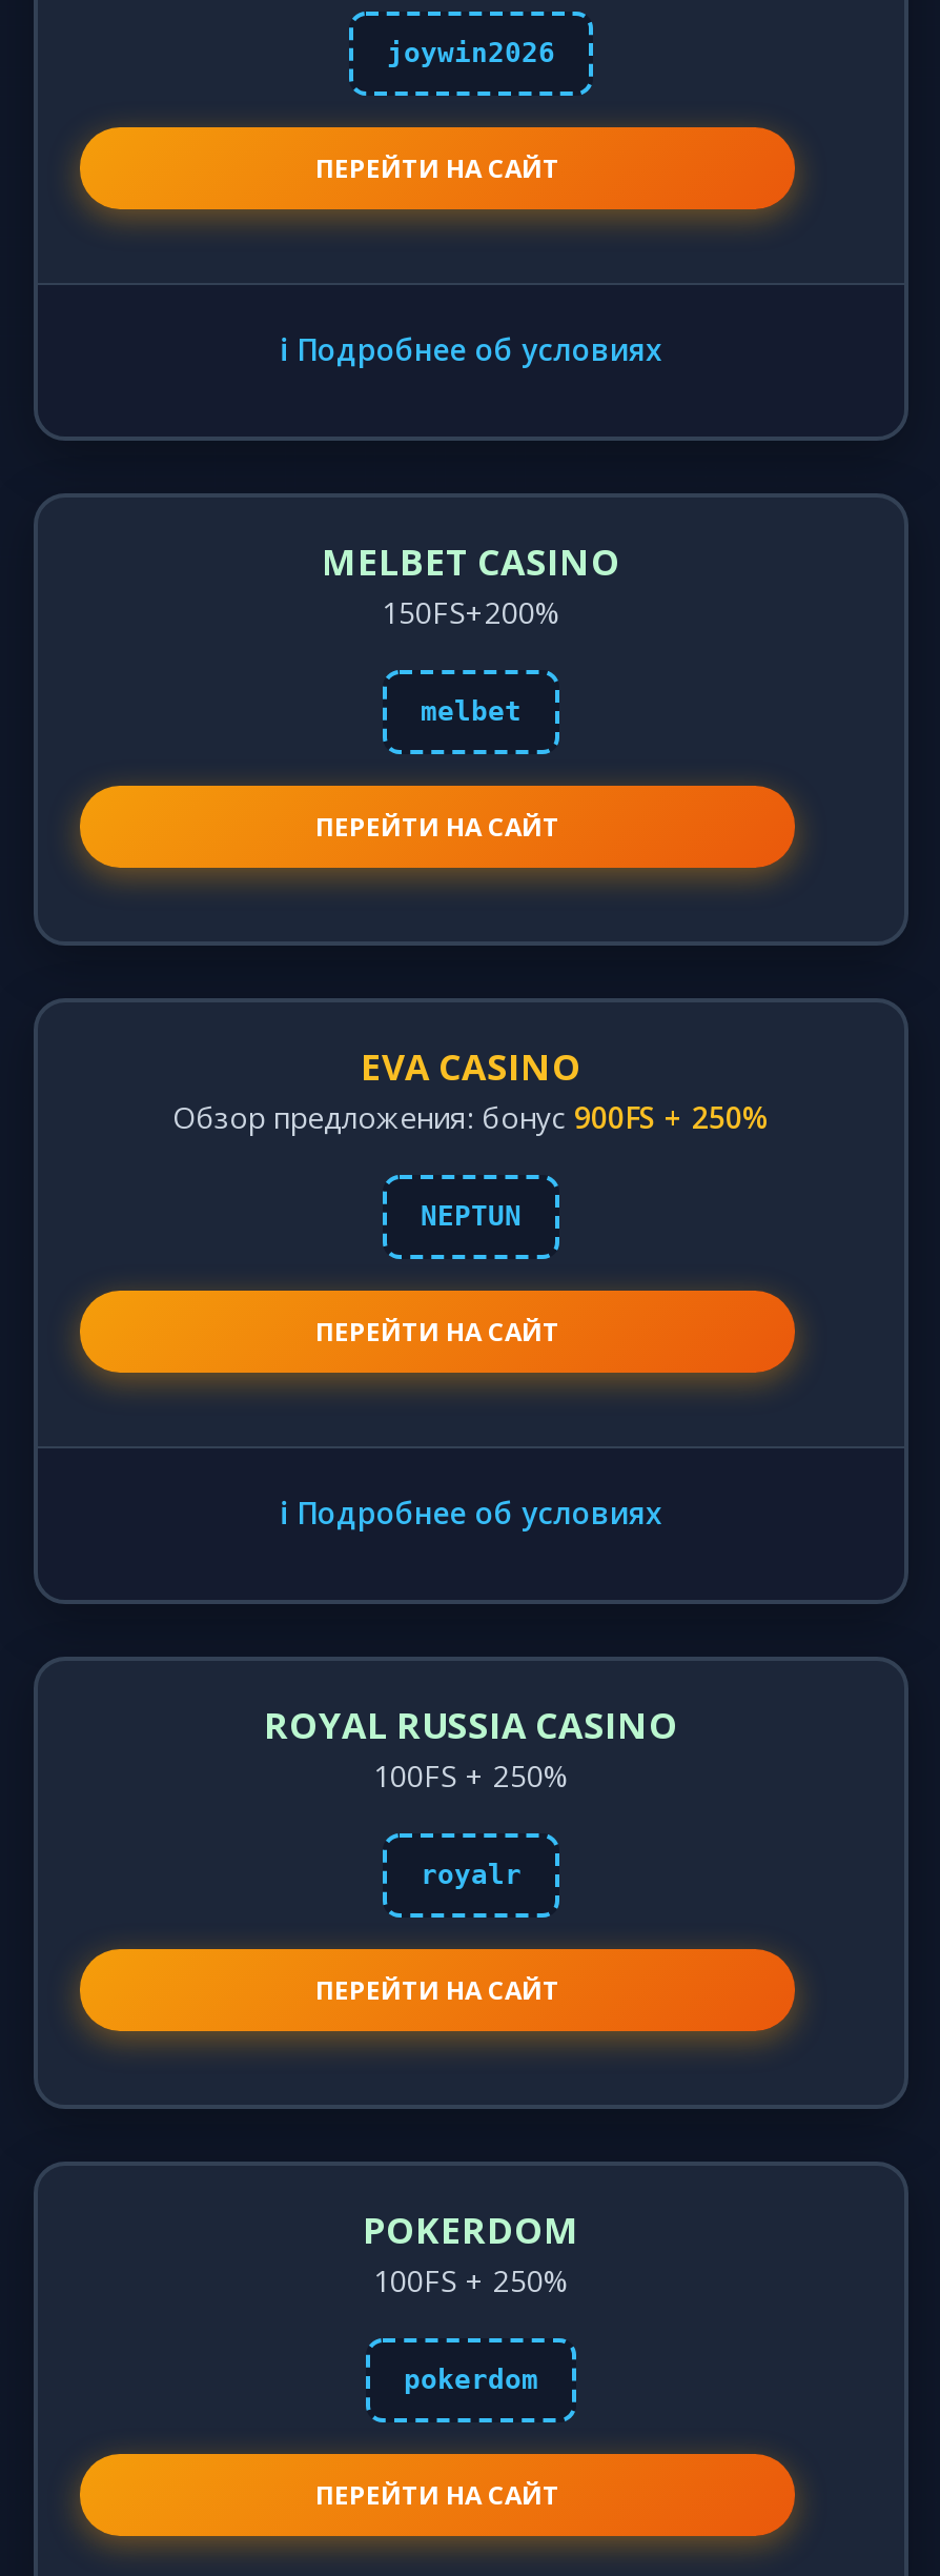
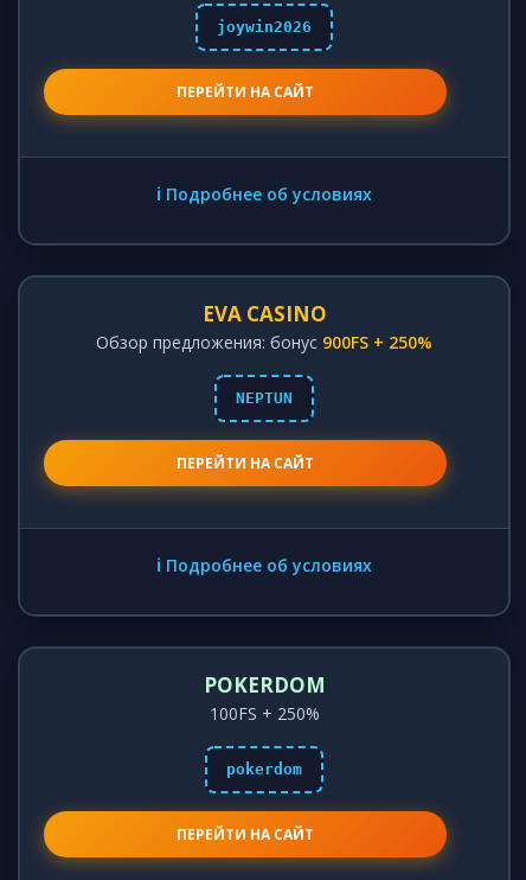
- MELBET CASINO
- 150FS+200%
- melbet
- ПЕРЕЙТИ НА САЙТ

- ROYAL RUSSIA CASINO
- 100FS + 250%
- royalr
- ПЕРЕЙТИ НА САЙТ
